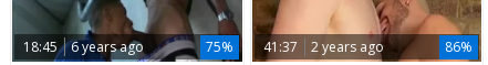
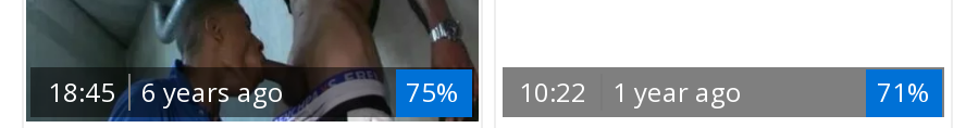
- 41:37
- 2 years ago
- 86%
+ 10:22
+ 1 year ago
+ 71%
